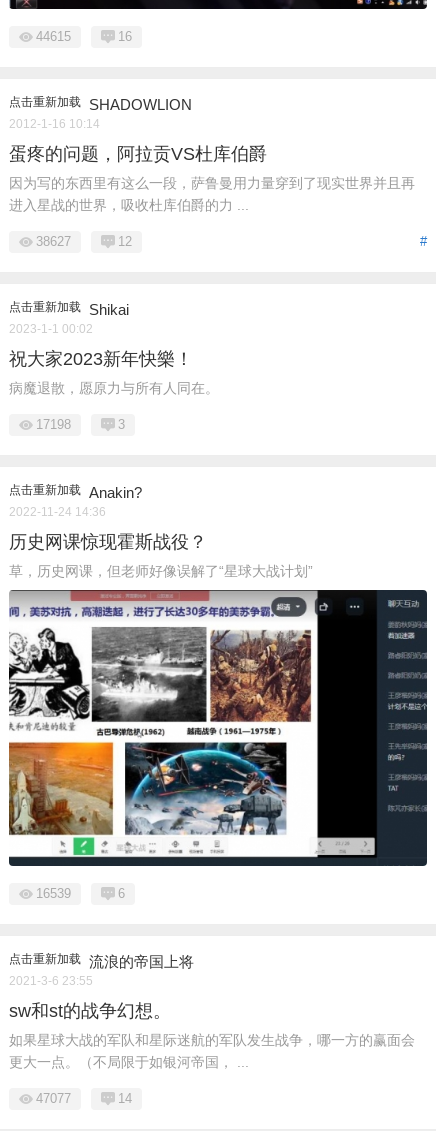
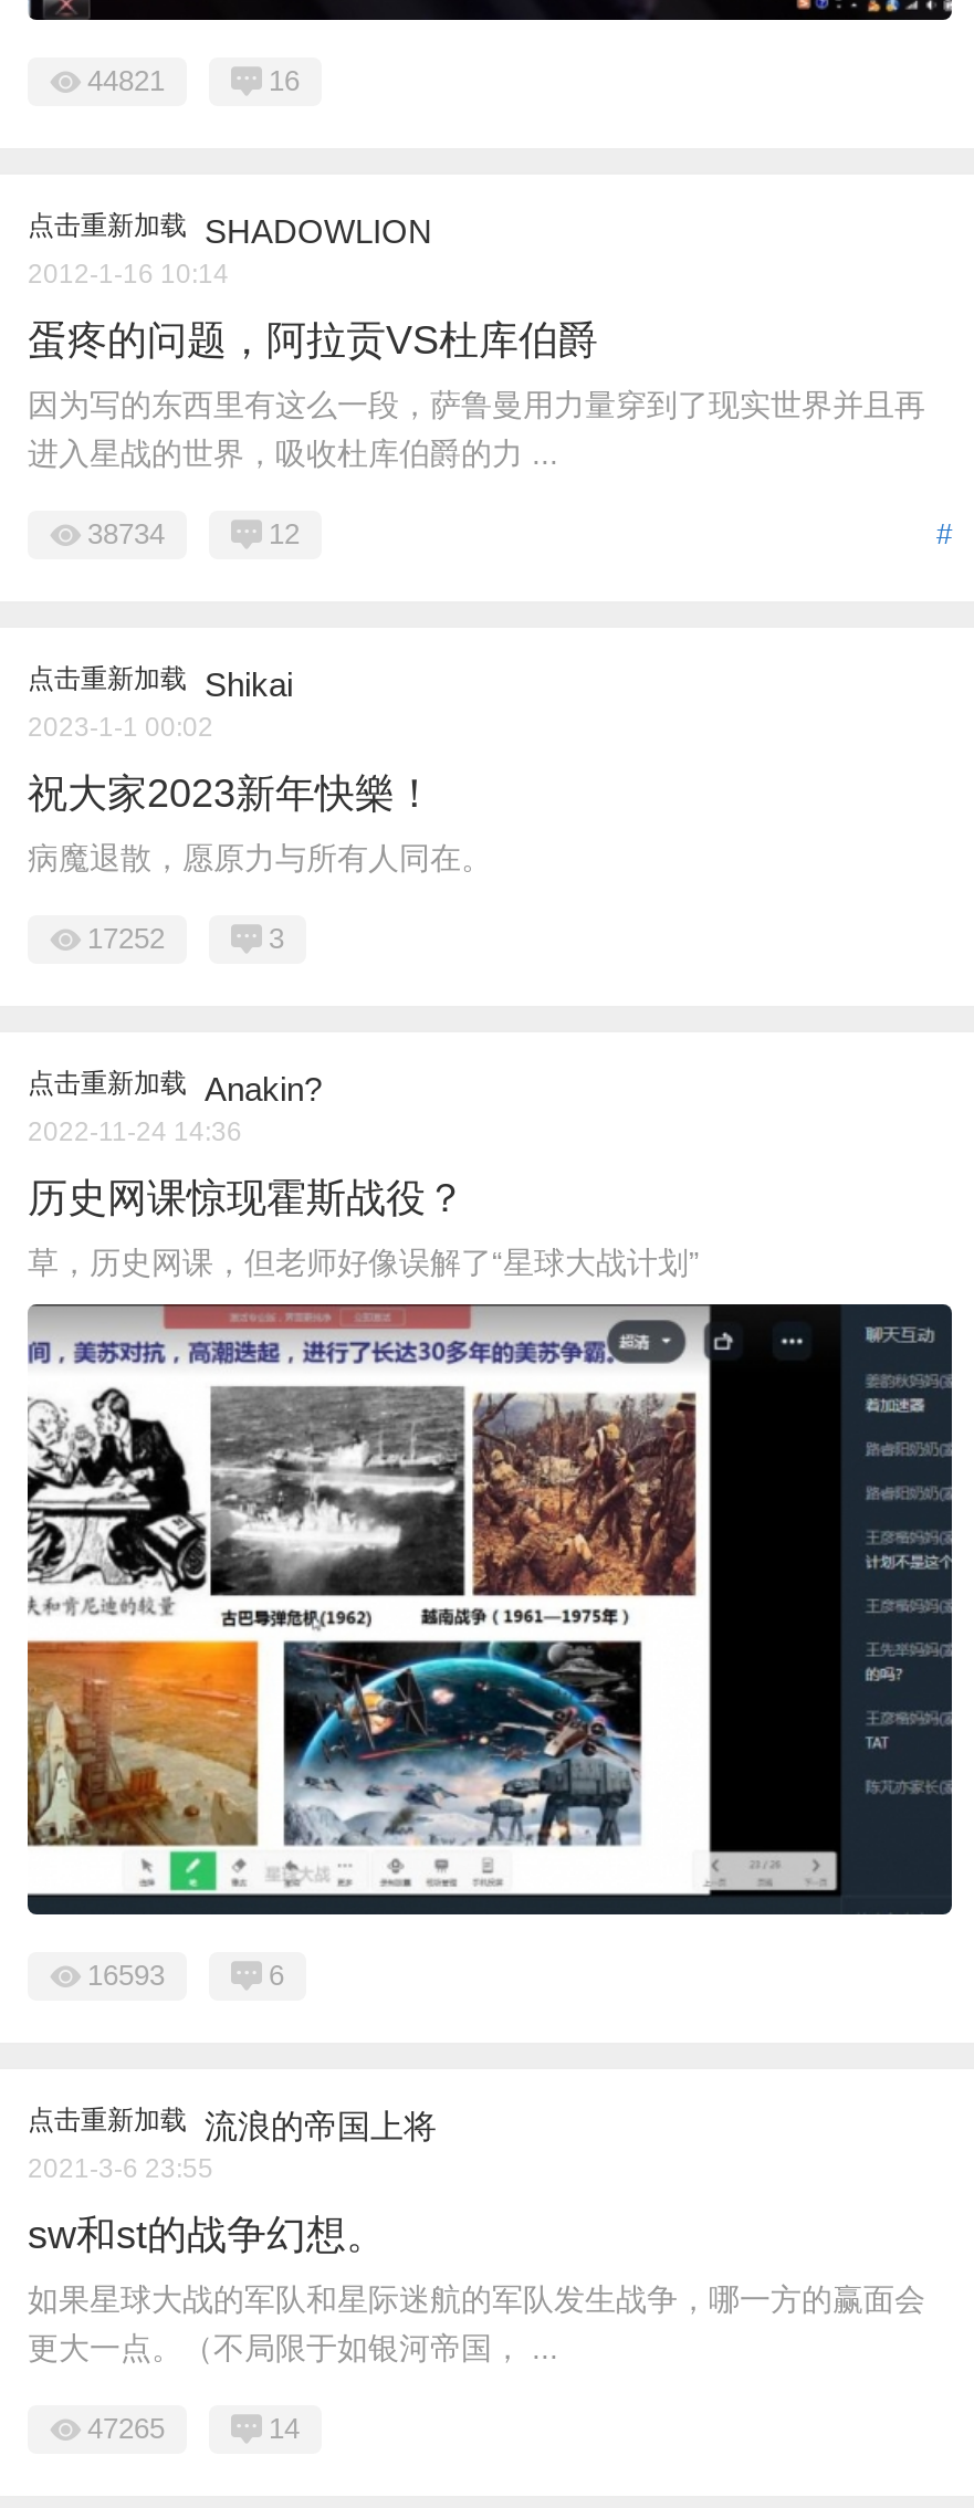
- 44615
+ 44821

- 38627
+ 38734

- 17198
+ 17252

- 16539
+ 16593

- 47077
+ 47265
